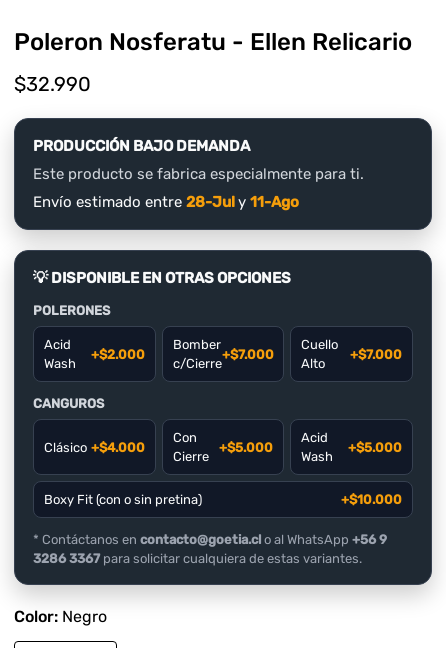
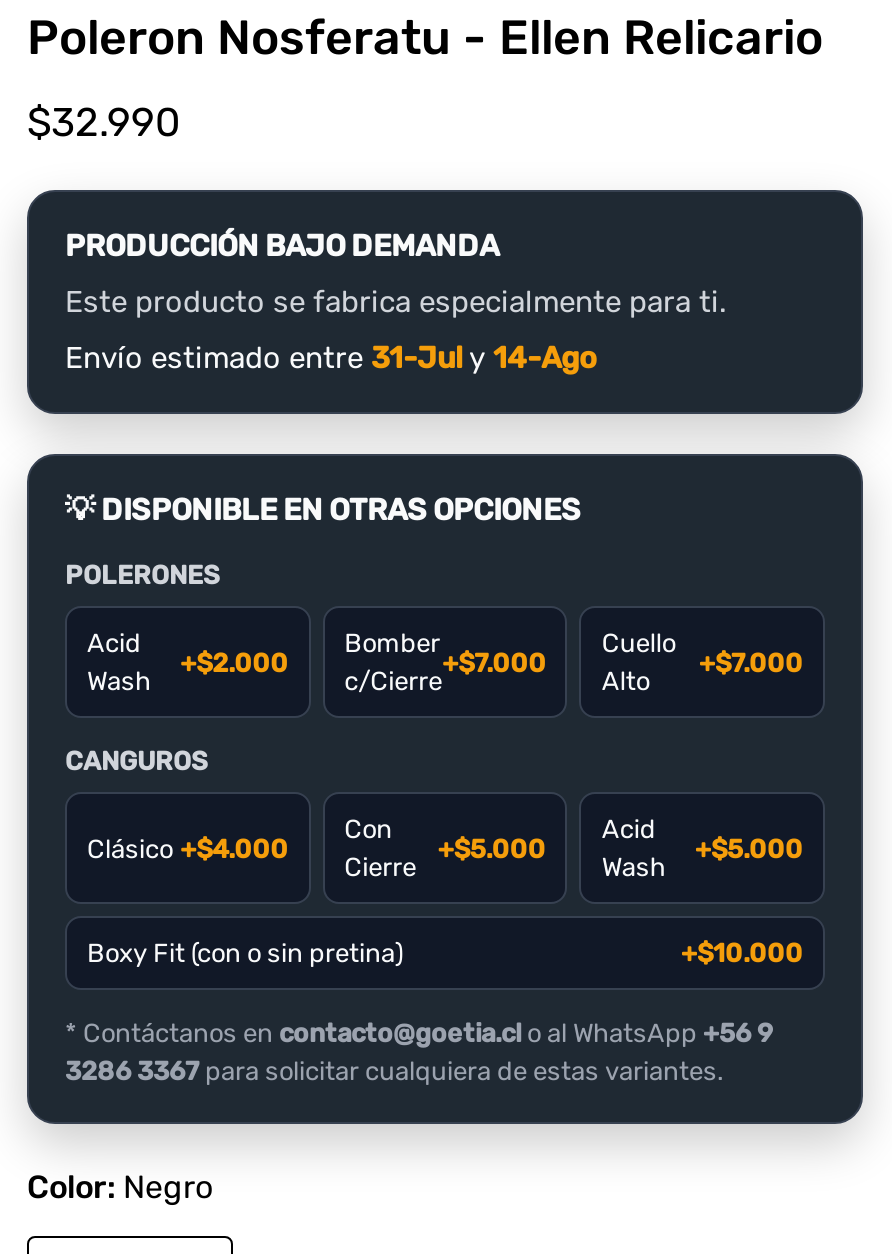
- Envío estimado entre 28-Jul y 11-Ago
+ Envío estimado entre 31-Jul y 14-Ago
